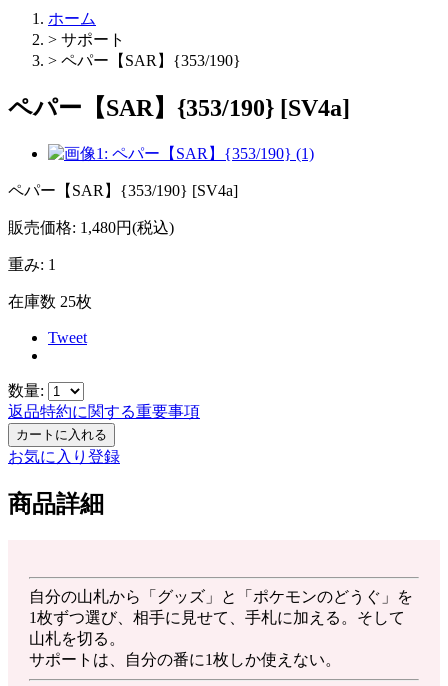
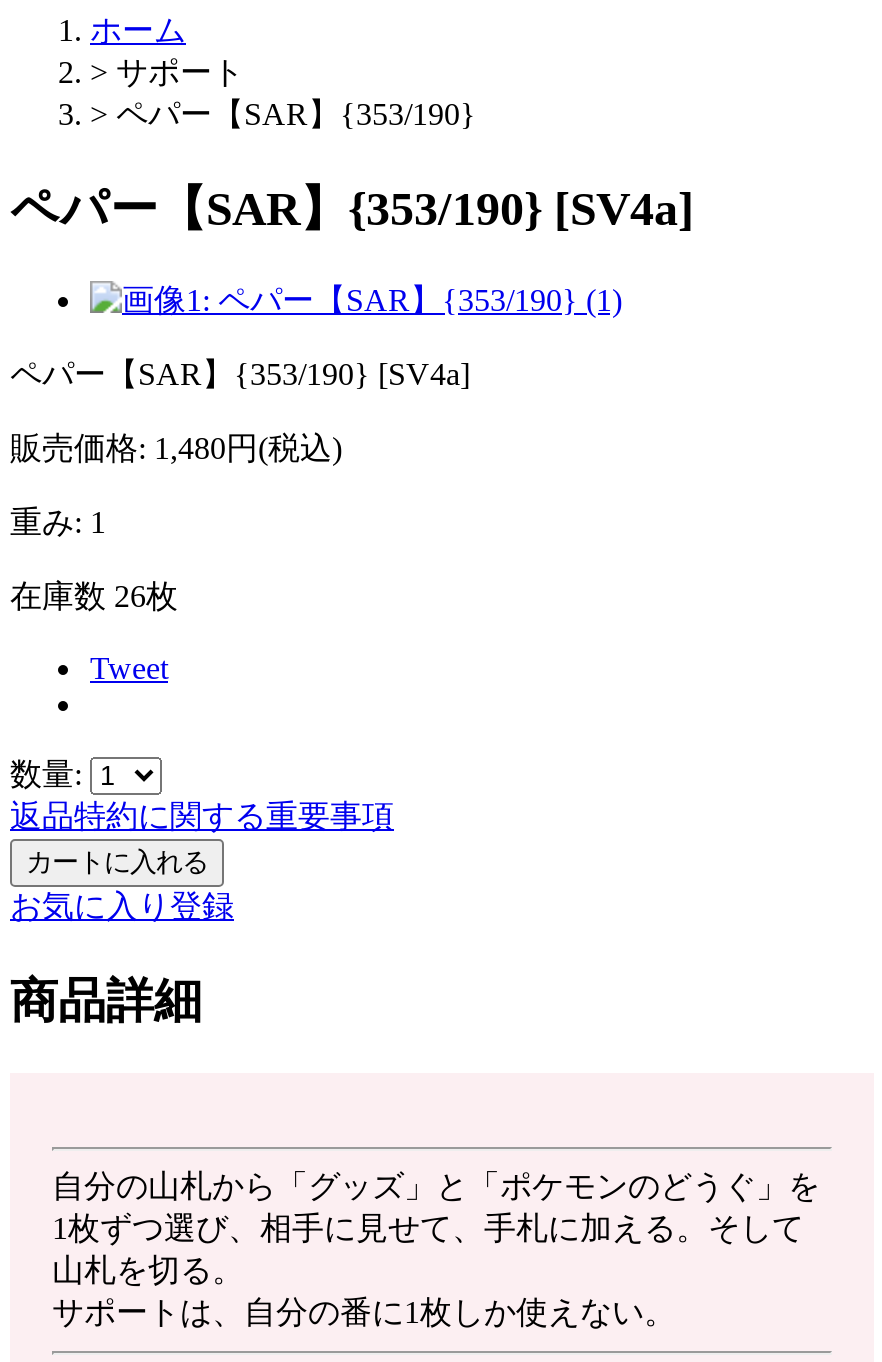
- 在庫数 25枚
+ 在庫数 26枚
